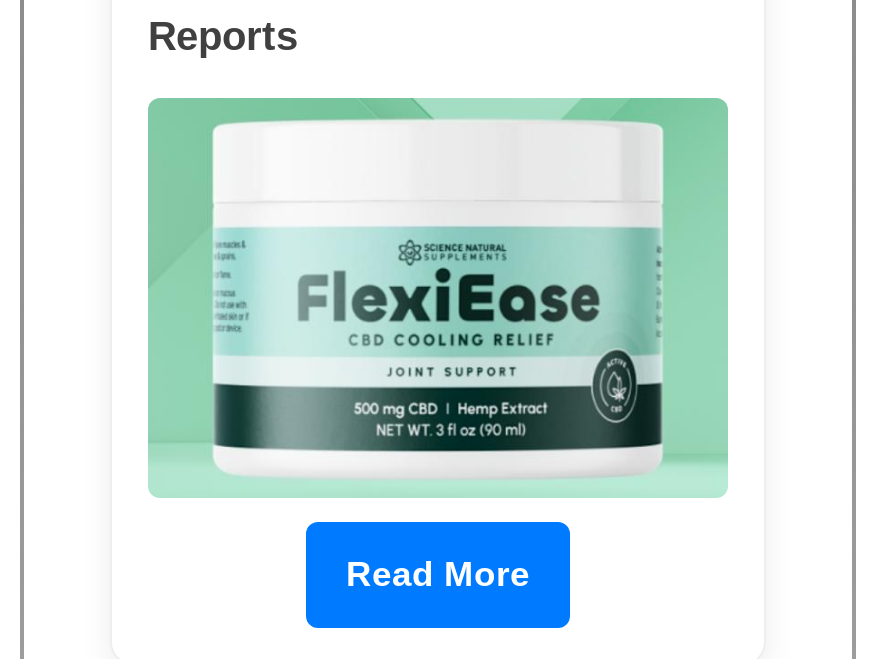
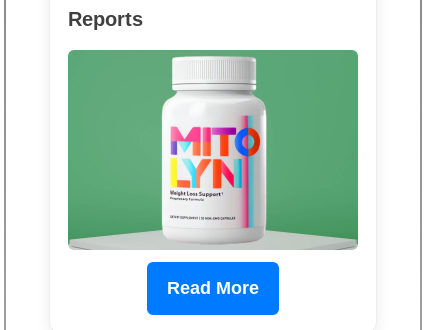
- [image]
+ [image]
